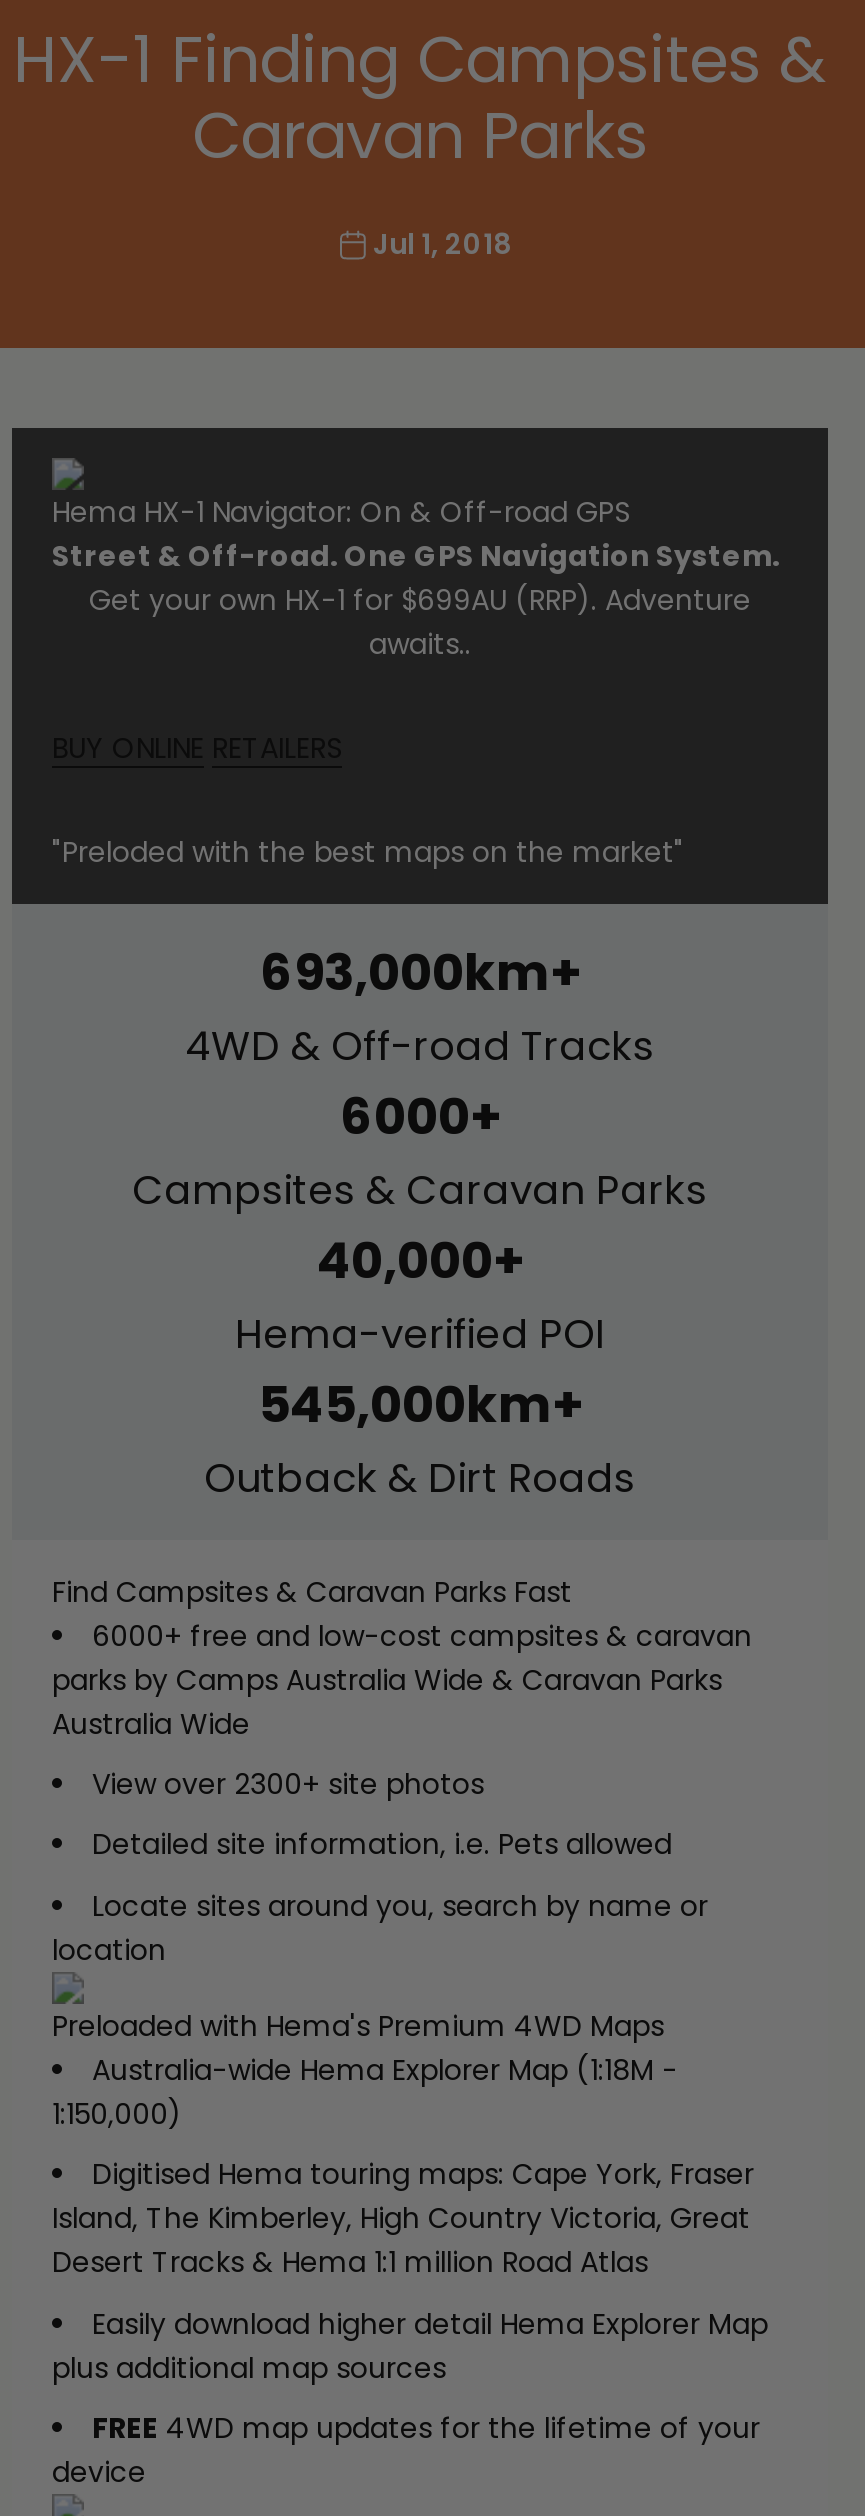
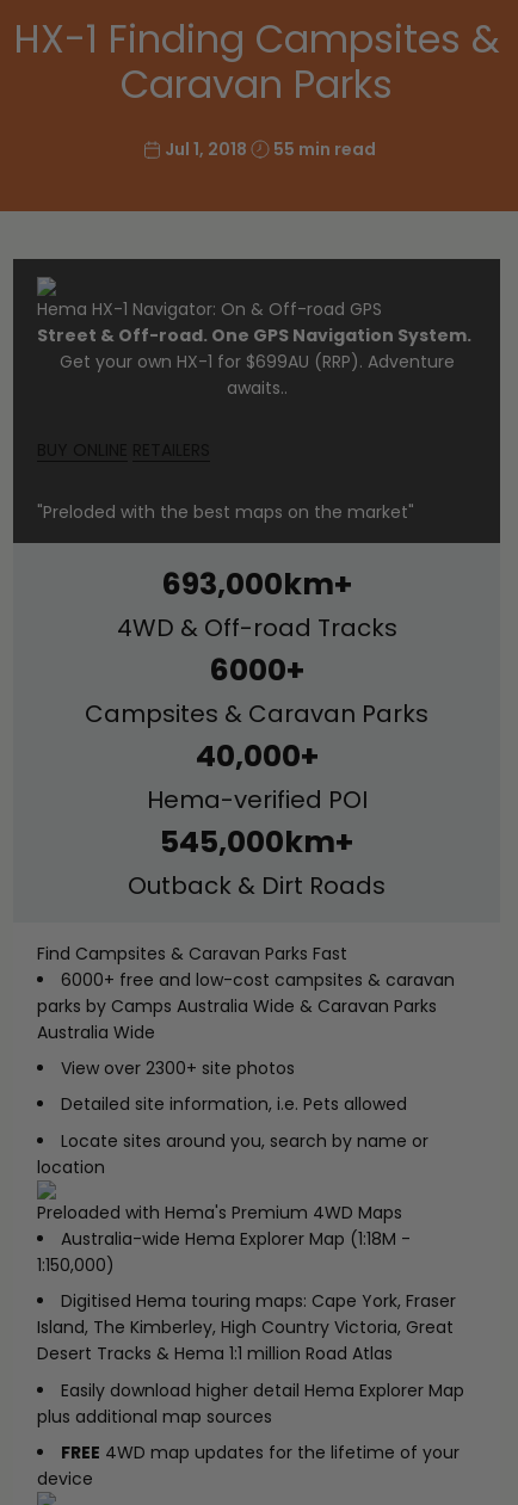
+ 55 min read
